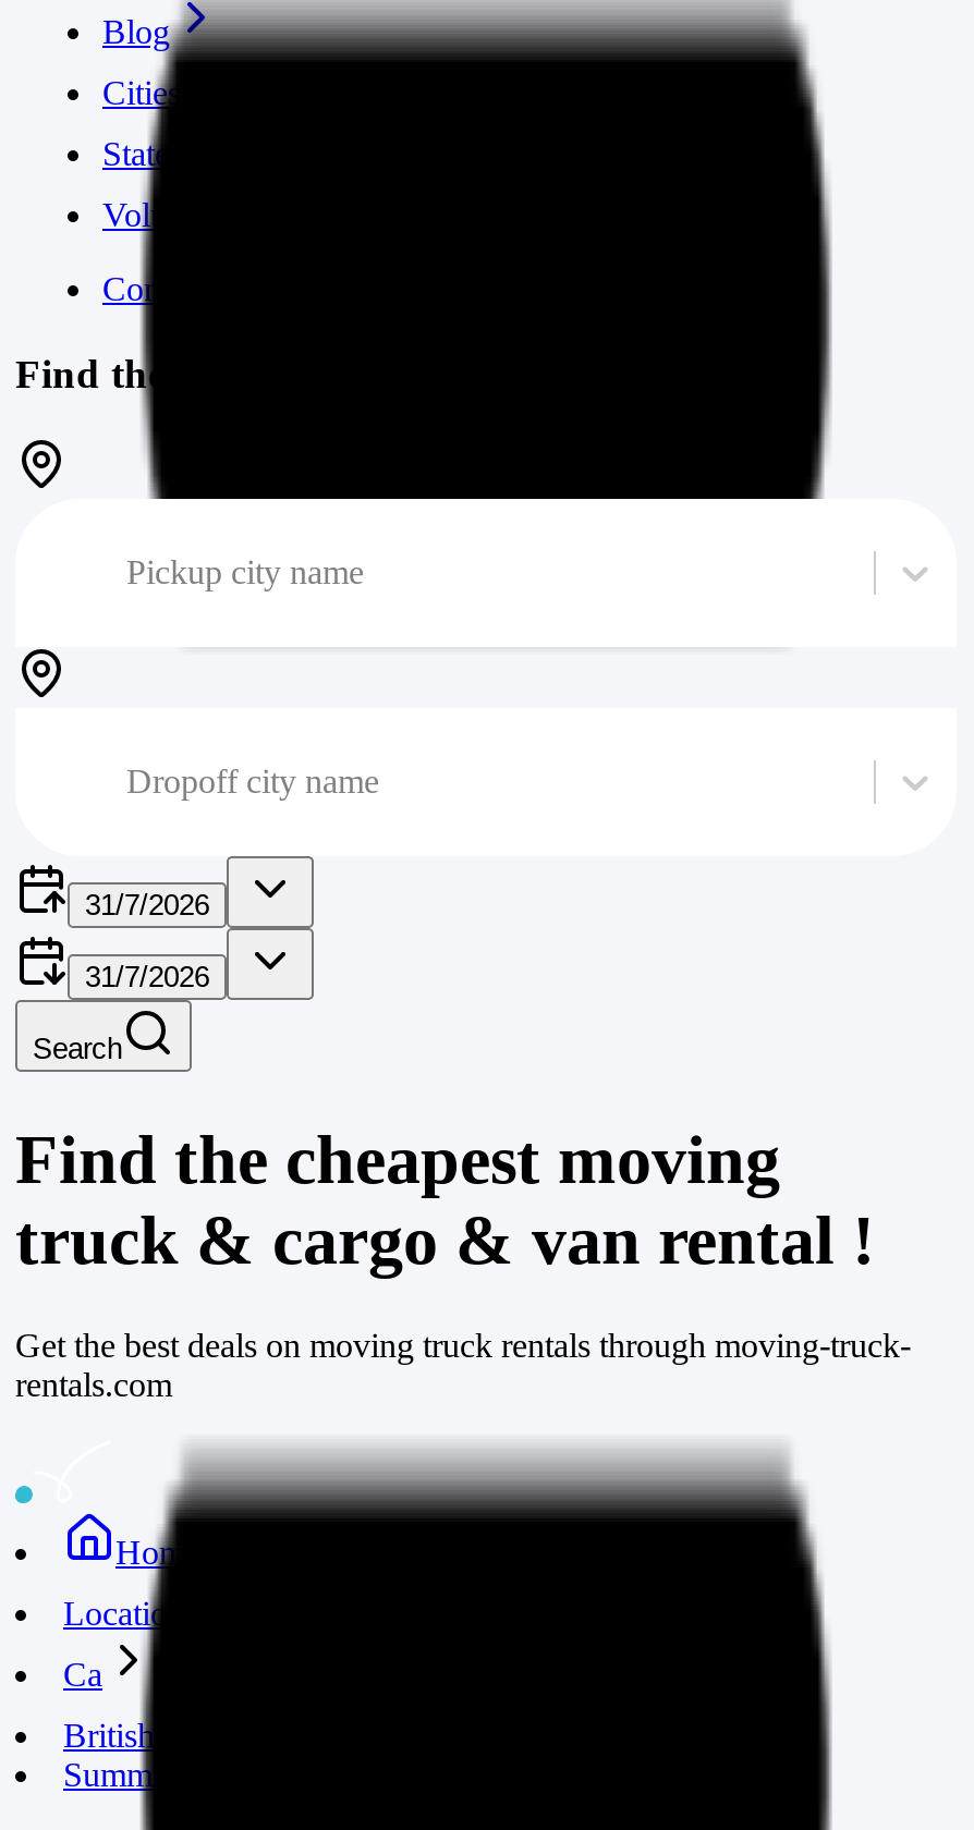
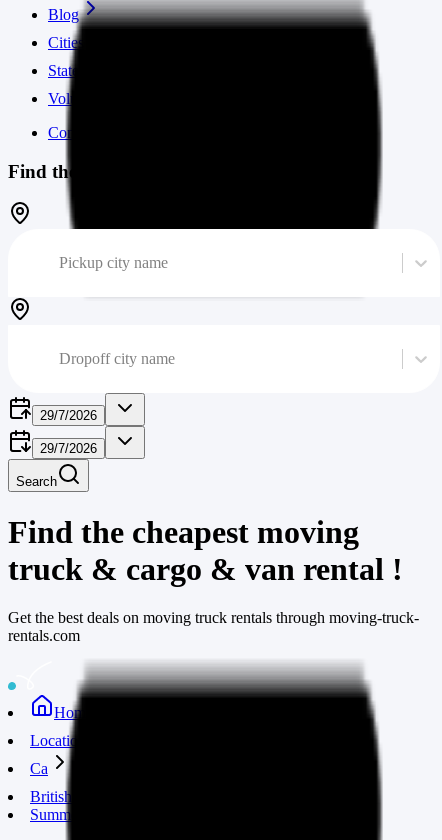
- 31/7/2026
+ 29/7/2026

- 31/7/2026
+ 29/7/2026
